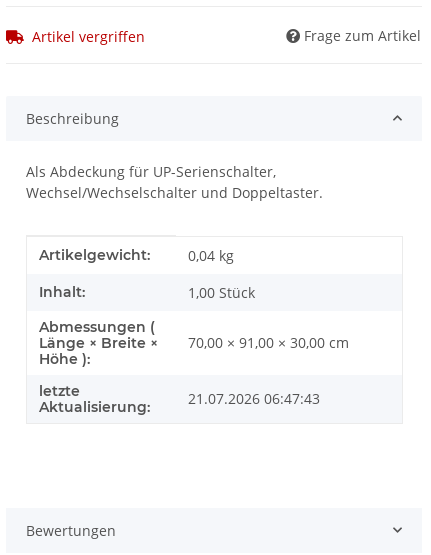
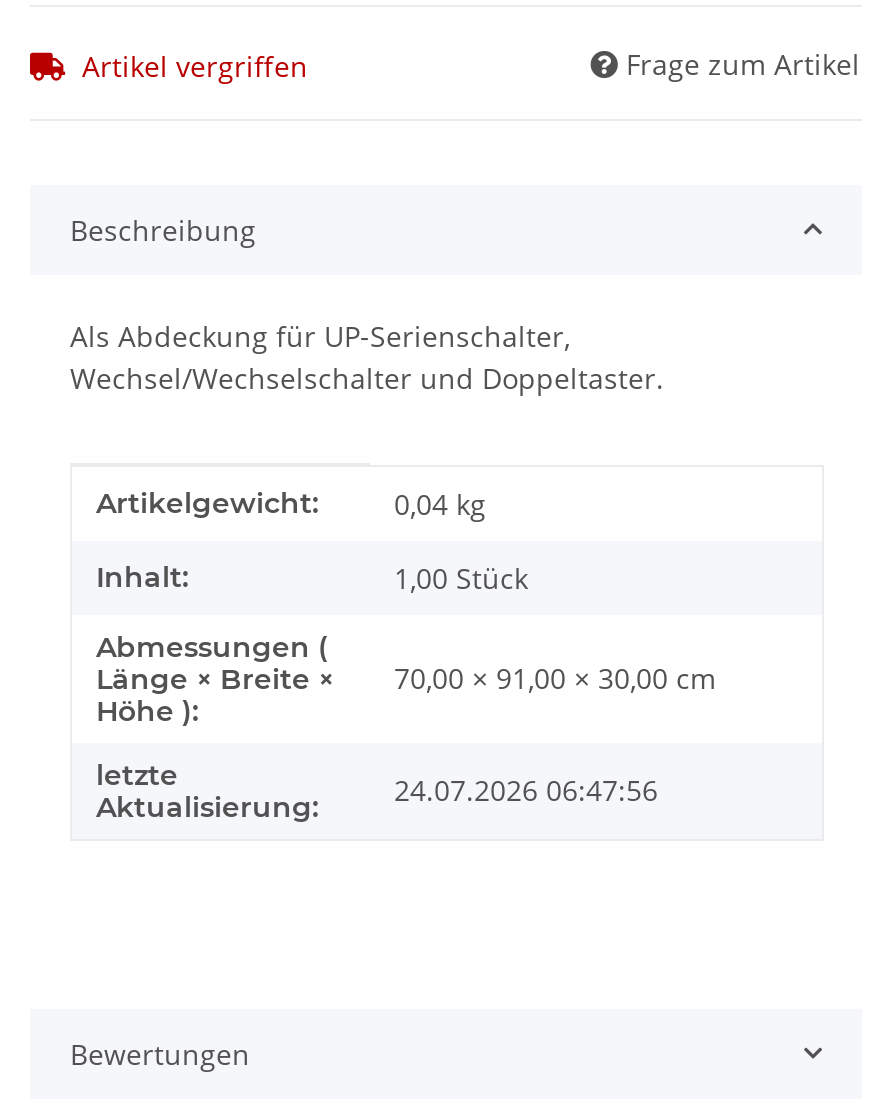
- 21.07.2026 06:47:43
+ 24.07.2026 06:47:56
